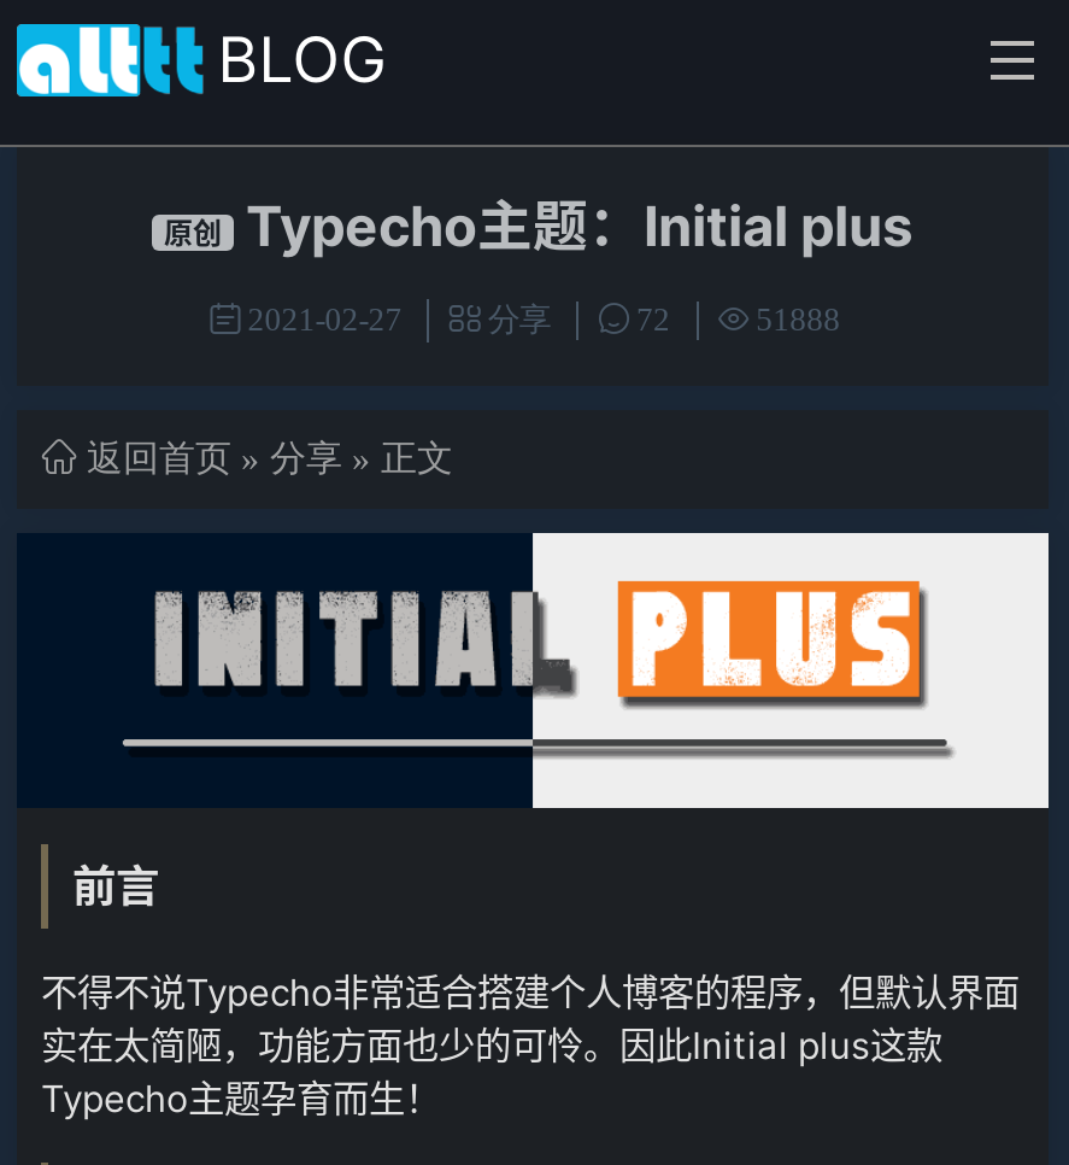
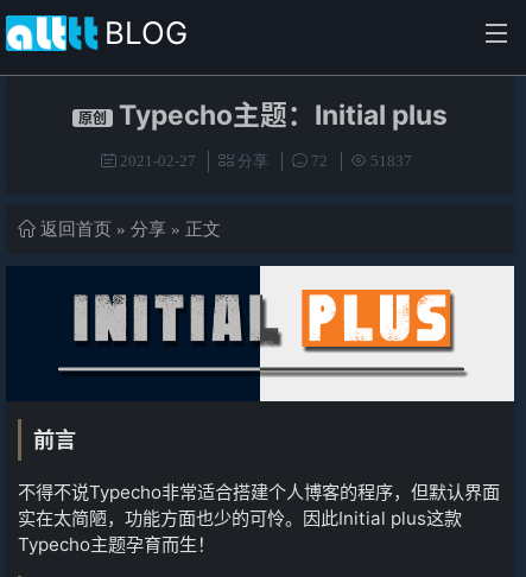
- 51888
+ 51837
